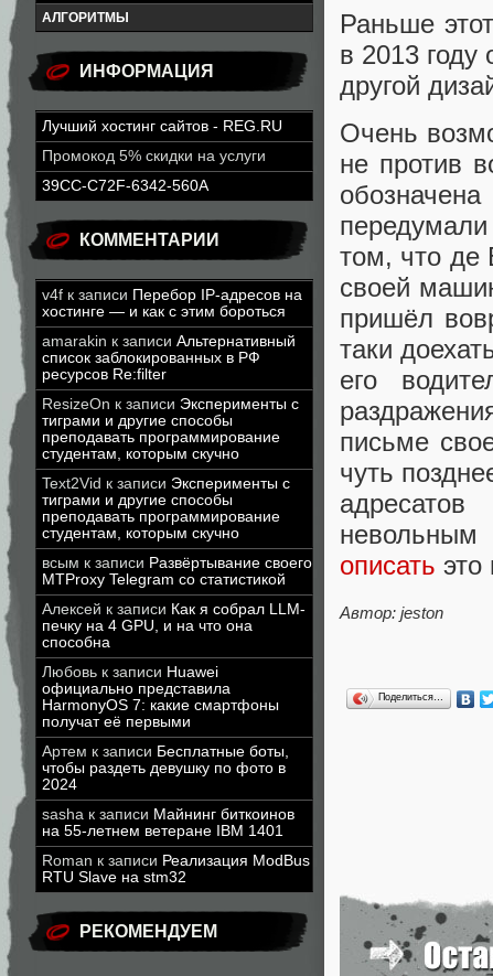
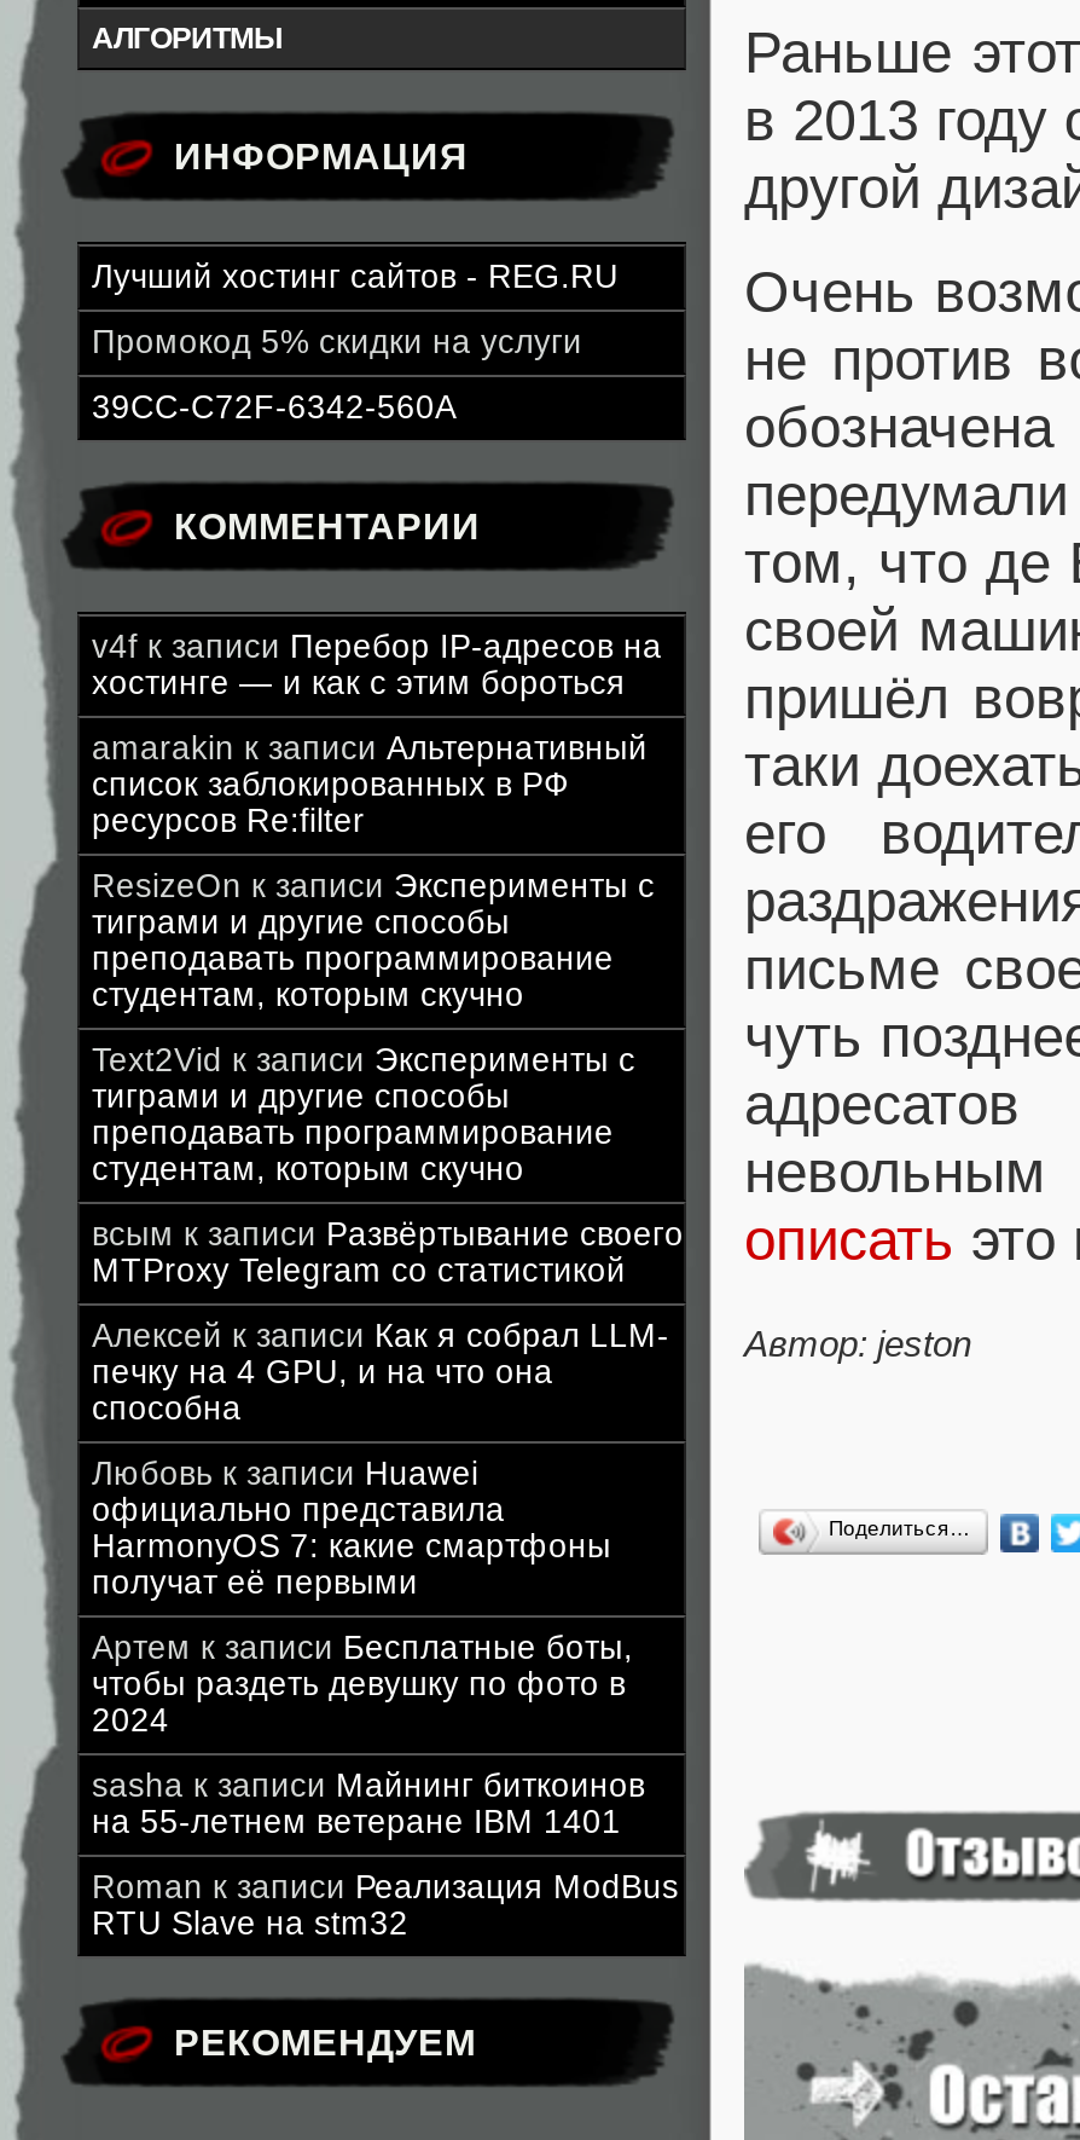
+ [image]
